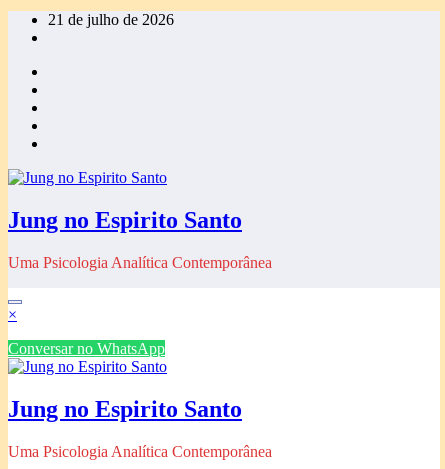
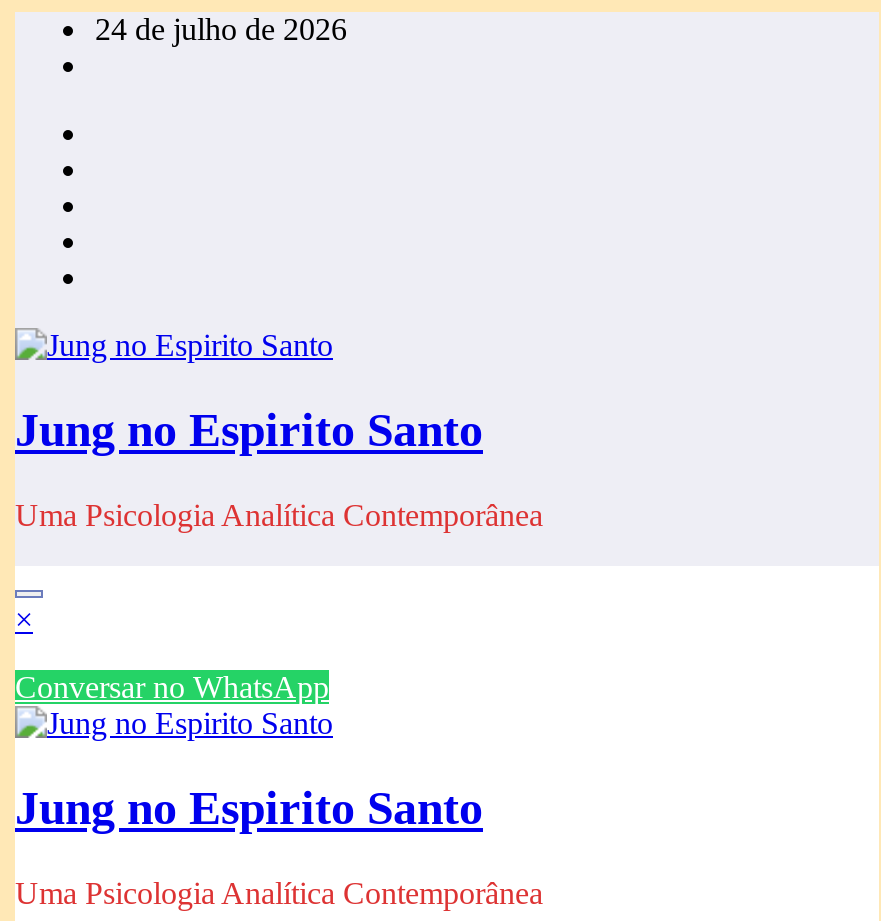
- 21 de julho de 2026
+ 24 de julho de 2026
